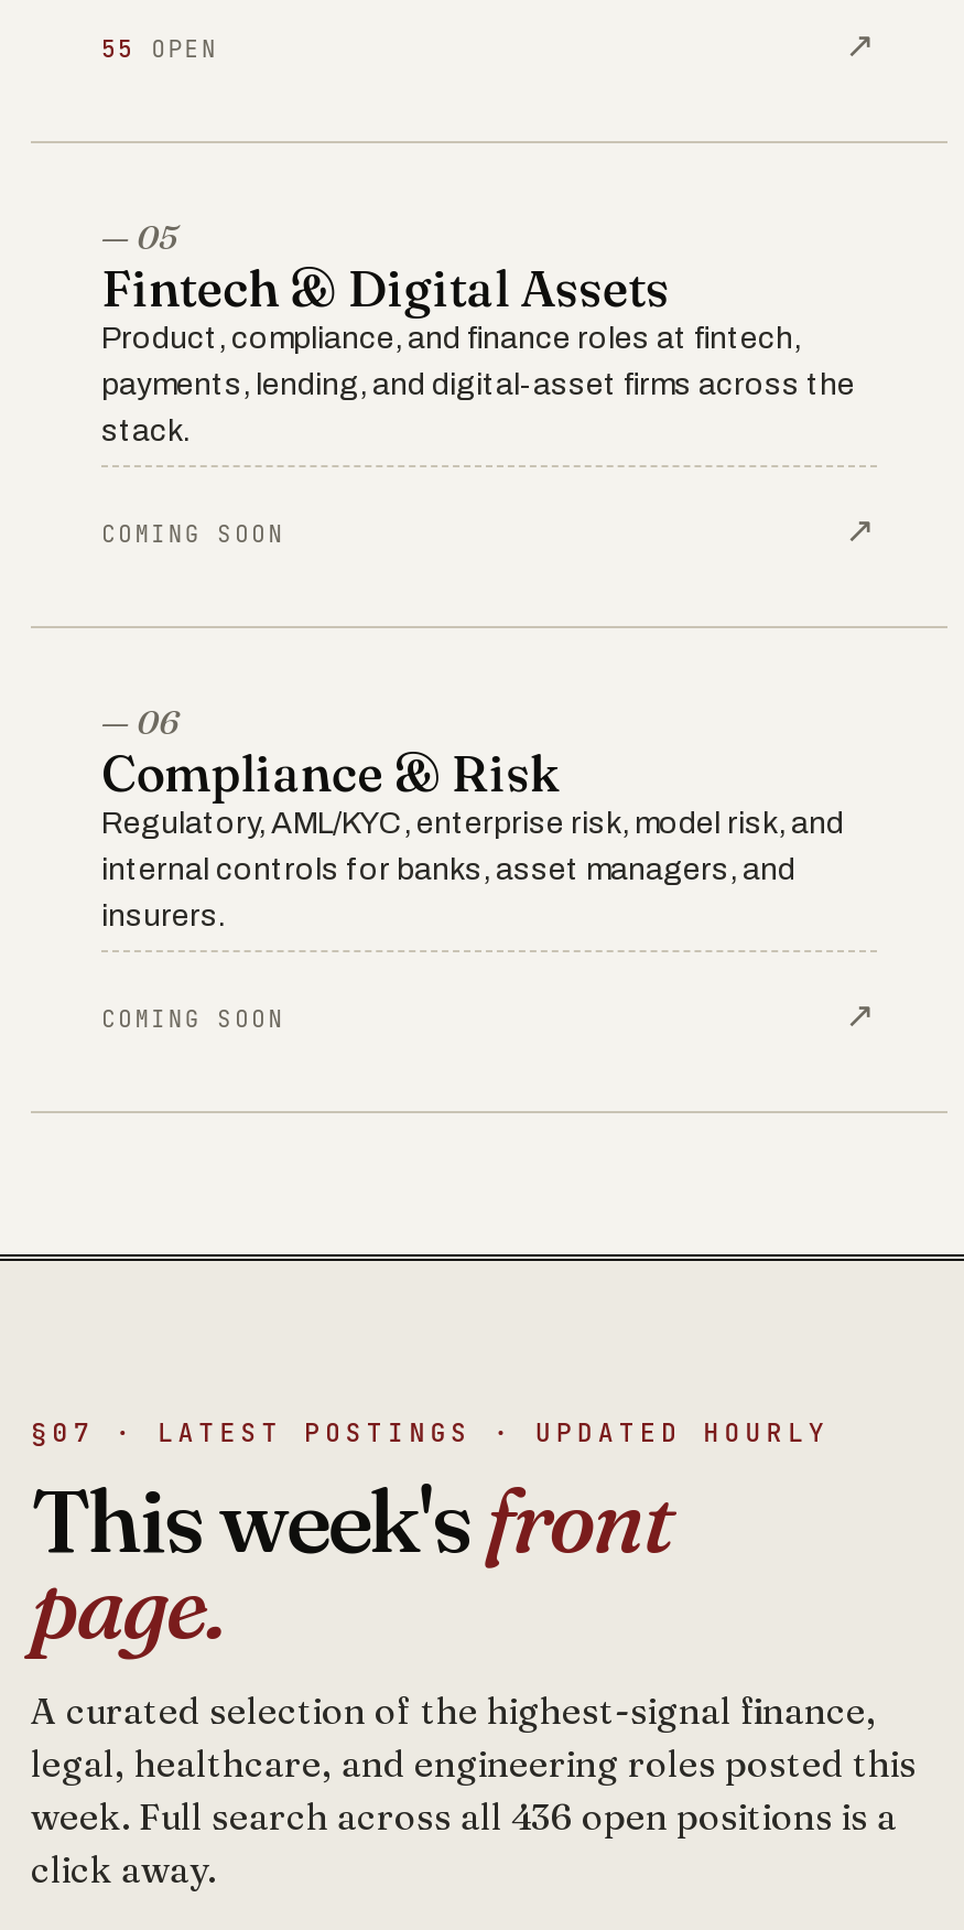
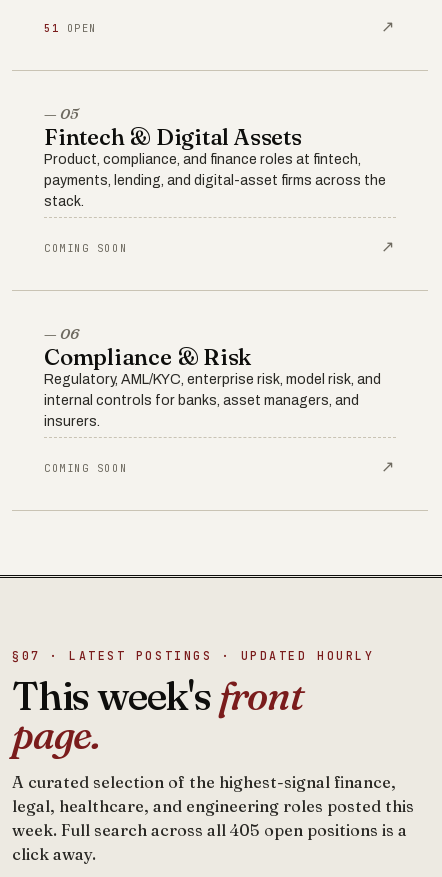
- 55 OPEN
+ 51 OPEN

- week. Full search across all 436 open positions is a
+ week. Full search across all 405 open positions is a
